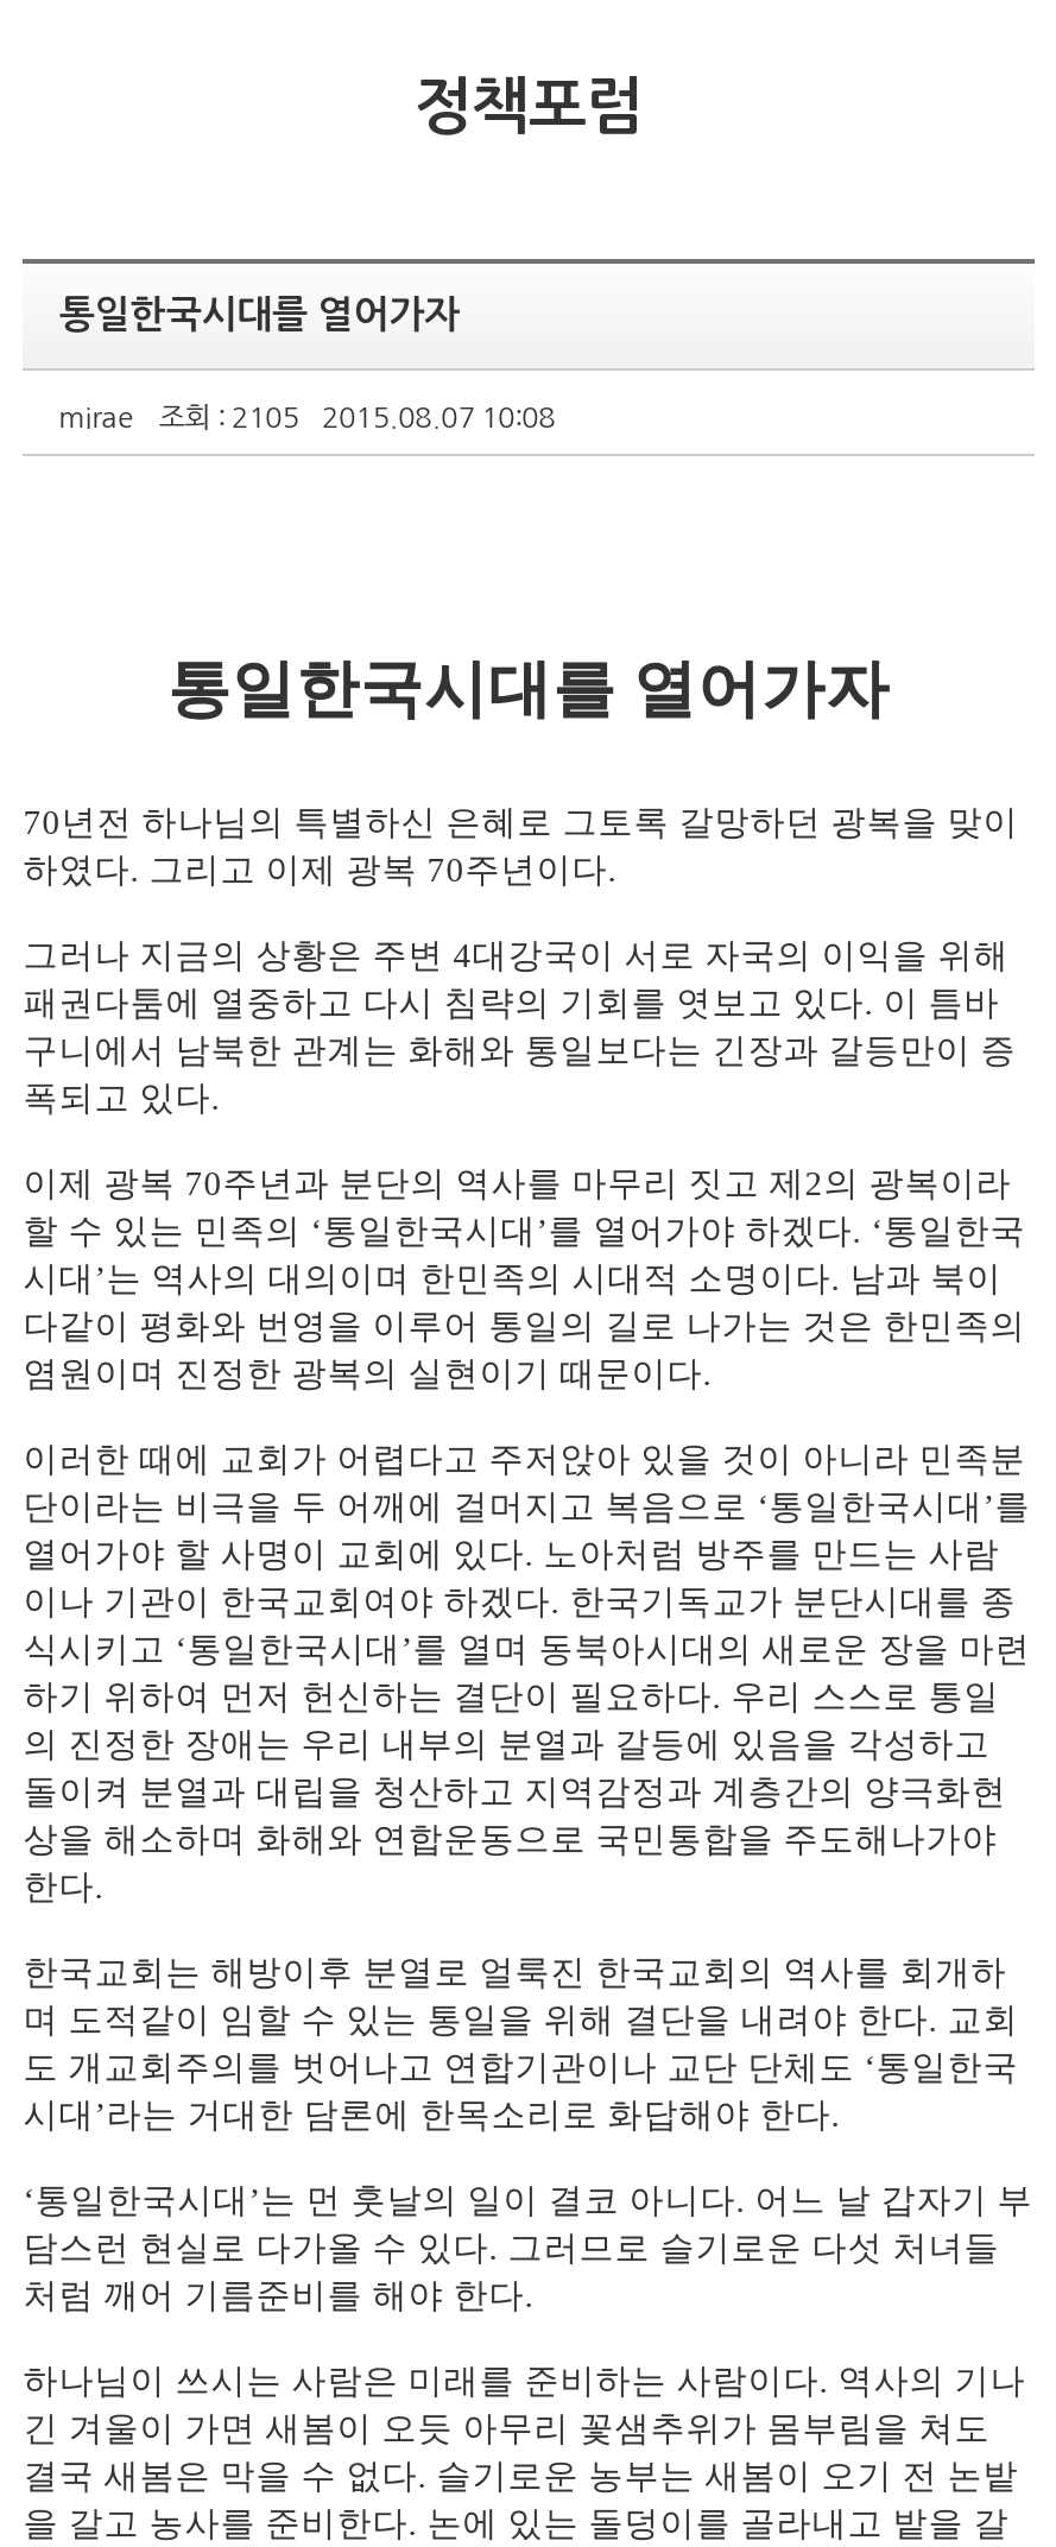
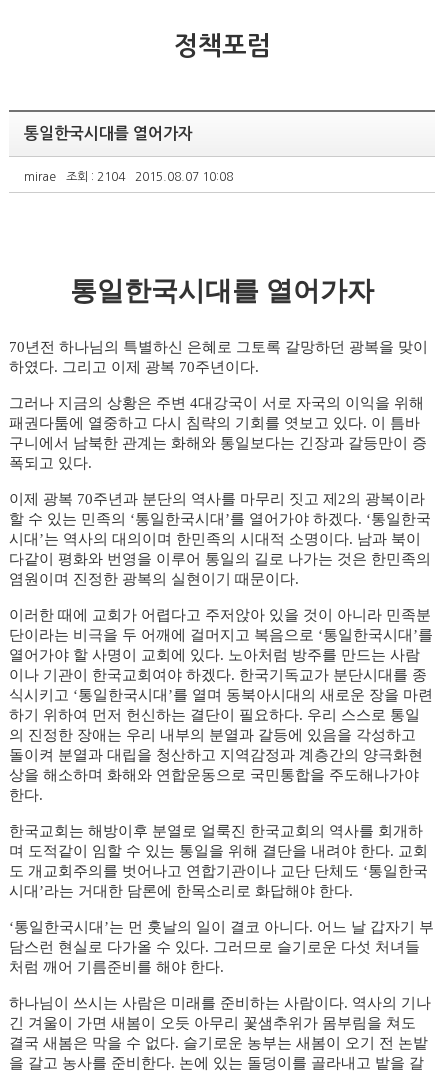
- mirae 조회 : 2105 2015.08.07 10:08
+ mirae 조회 : 2104 2015.08.07 10:08
